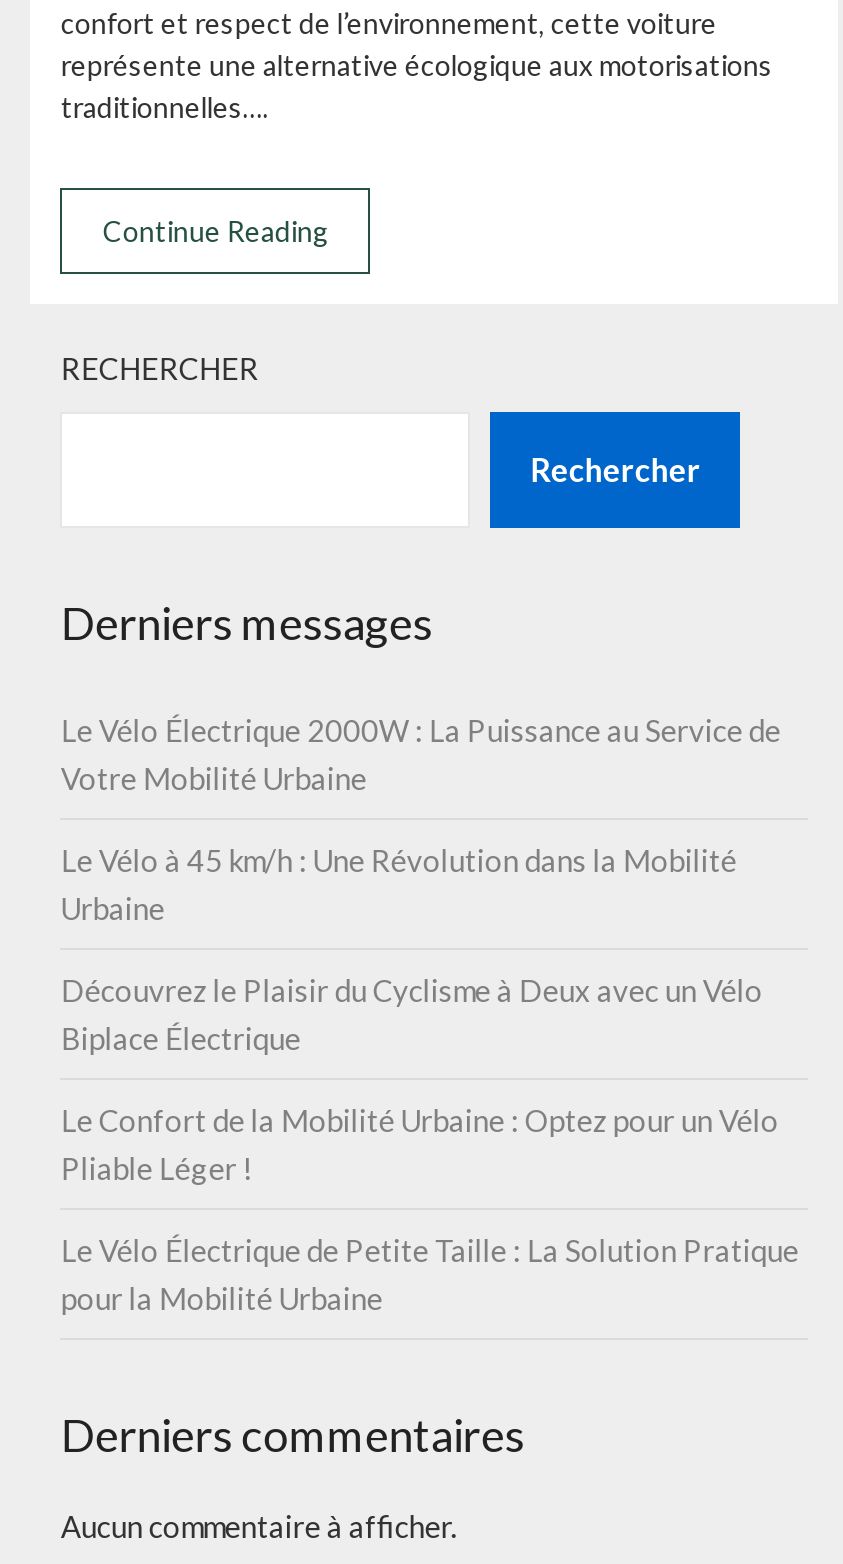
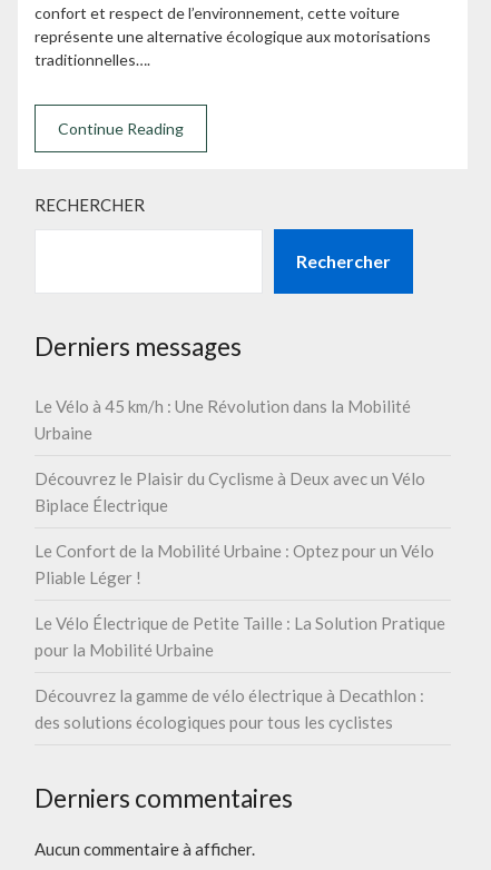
- Le Vélo Électrique 2000W : La Puissance au Service de
- Votre Mobilité Urbaine

moved up: Le Vélo à 45 km/h : Une Révolution dans la Mobilité | Urbaine | Découvrez le Plaisir du Cyclisme à Deux avec un Vélo | Biplace Électrique | Le Confort de la Mobilité Urbaine : Optez pour un Vélo | Pliable Léger ! | Le Vélo Électrique de Petite Taille : La Solution Pratique | pour la Mobilité Urbaine

+ Découvrez la gamme de vélo électrique à Decathlon :
+ des solutions écologiques pour tous les cyclistes
